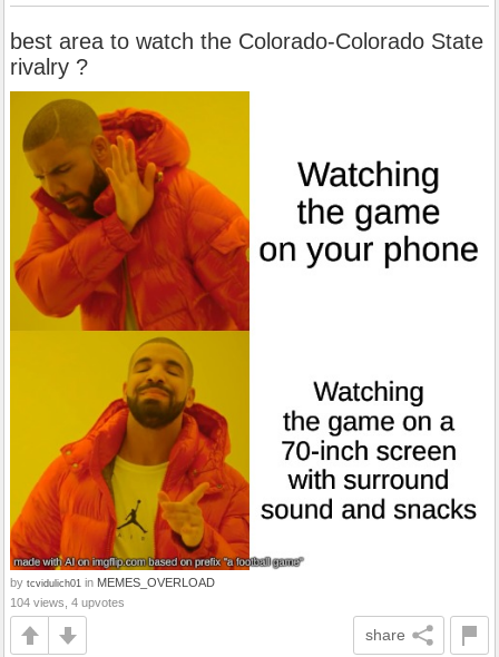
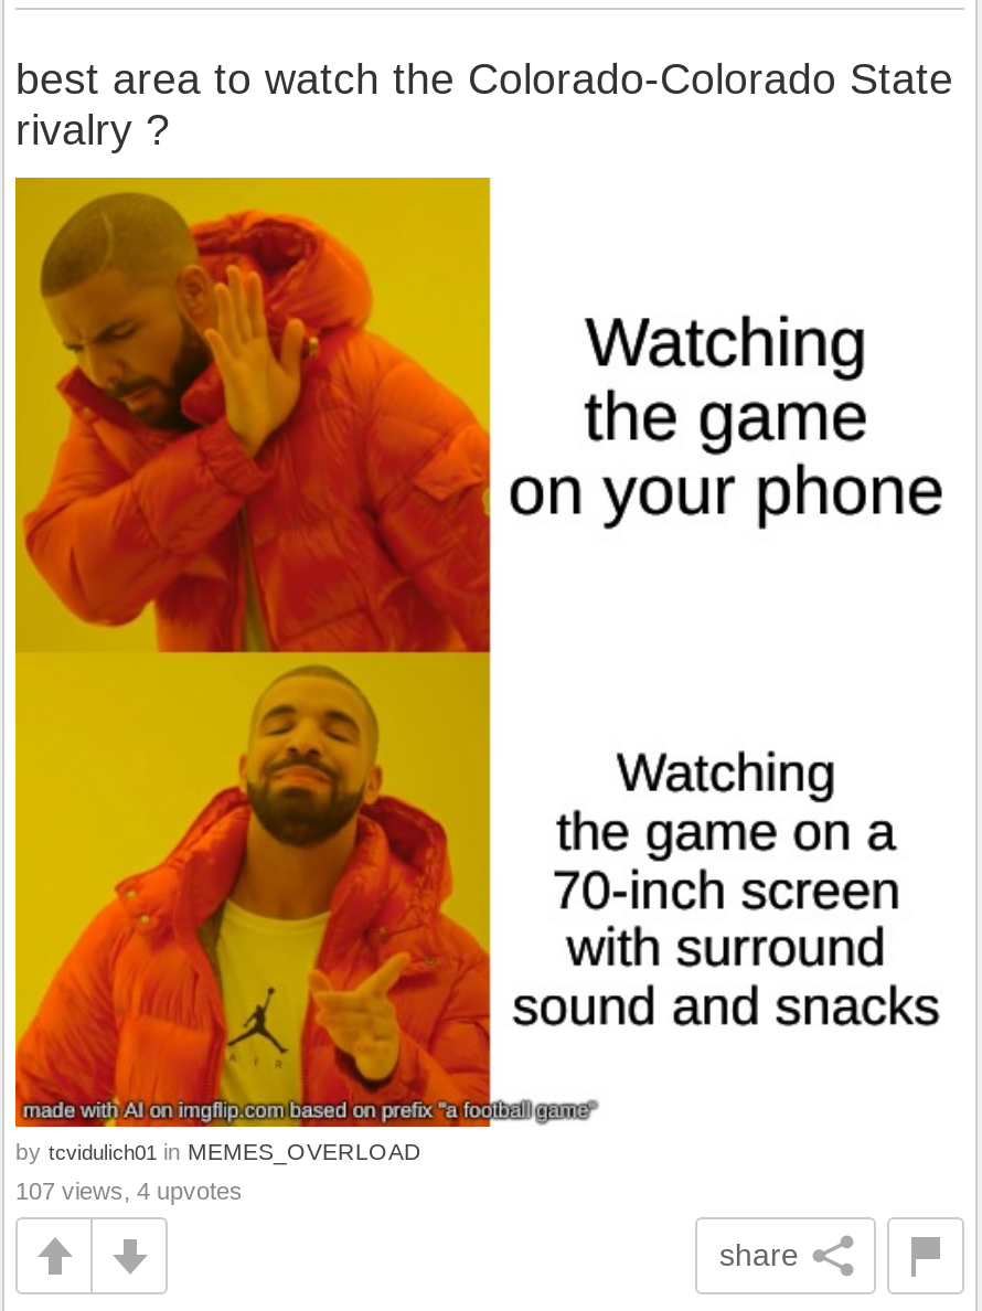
- 104 views, 4 upvotes
+ 107 views, 4 upvotes
